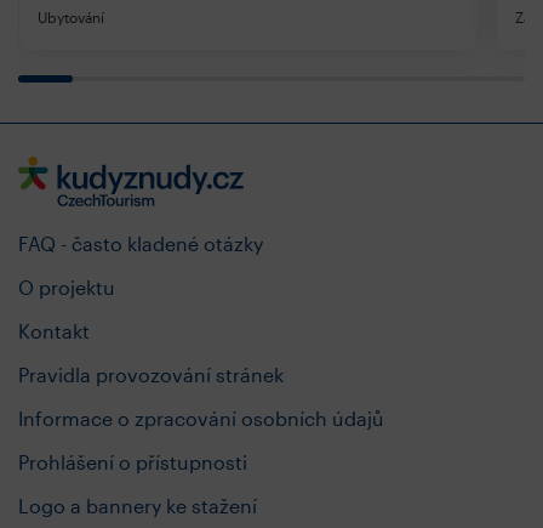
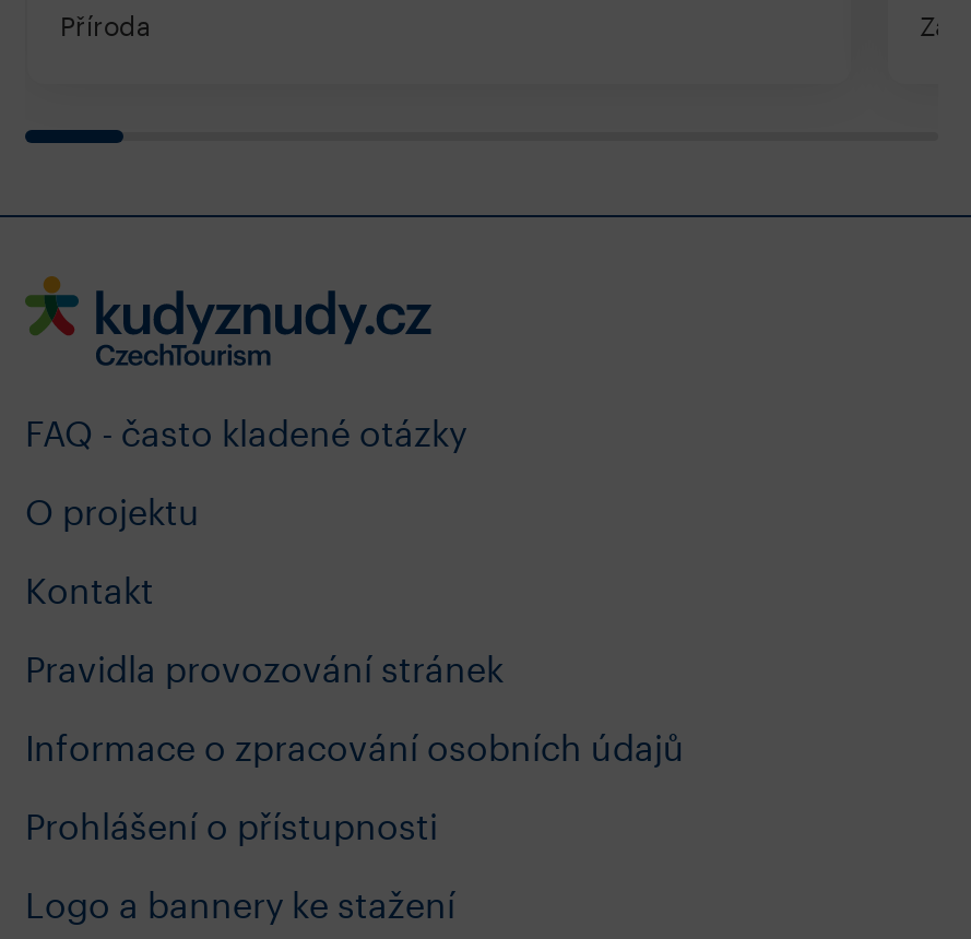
- Ubytování
+ Příroda
